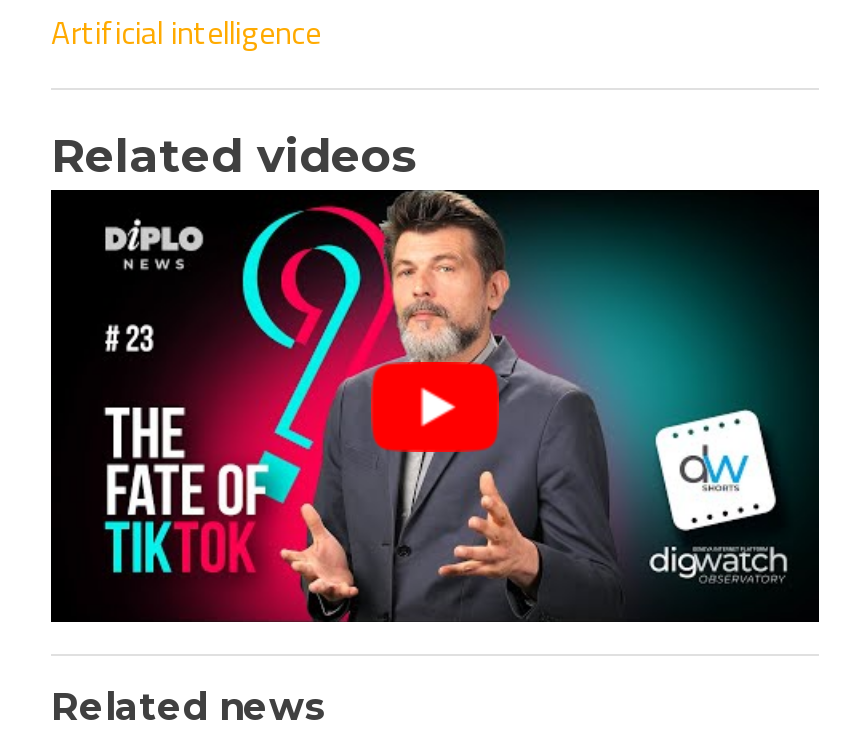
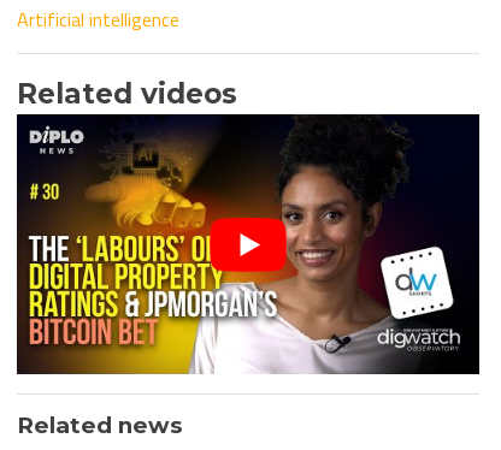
- [image]
+ [image]
